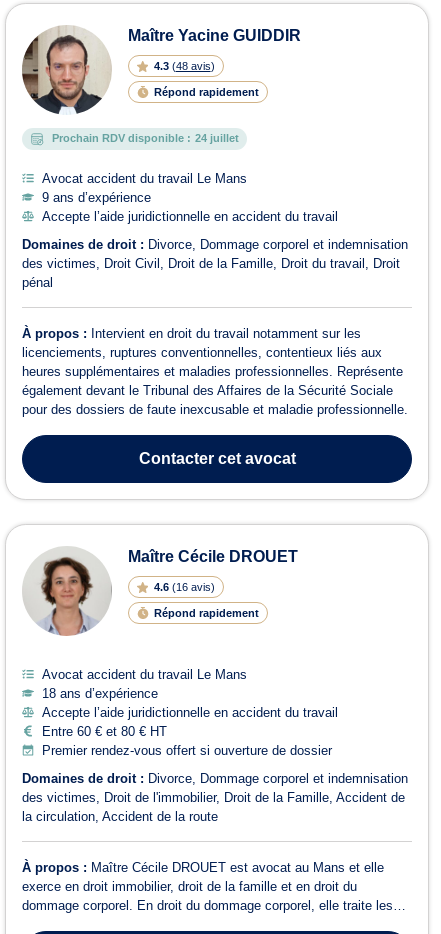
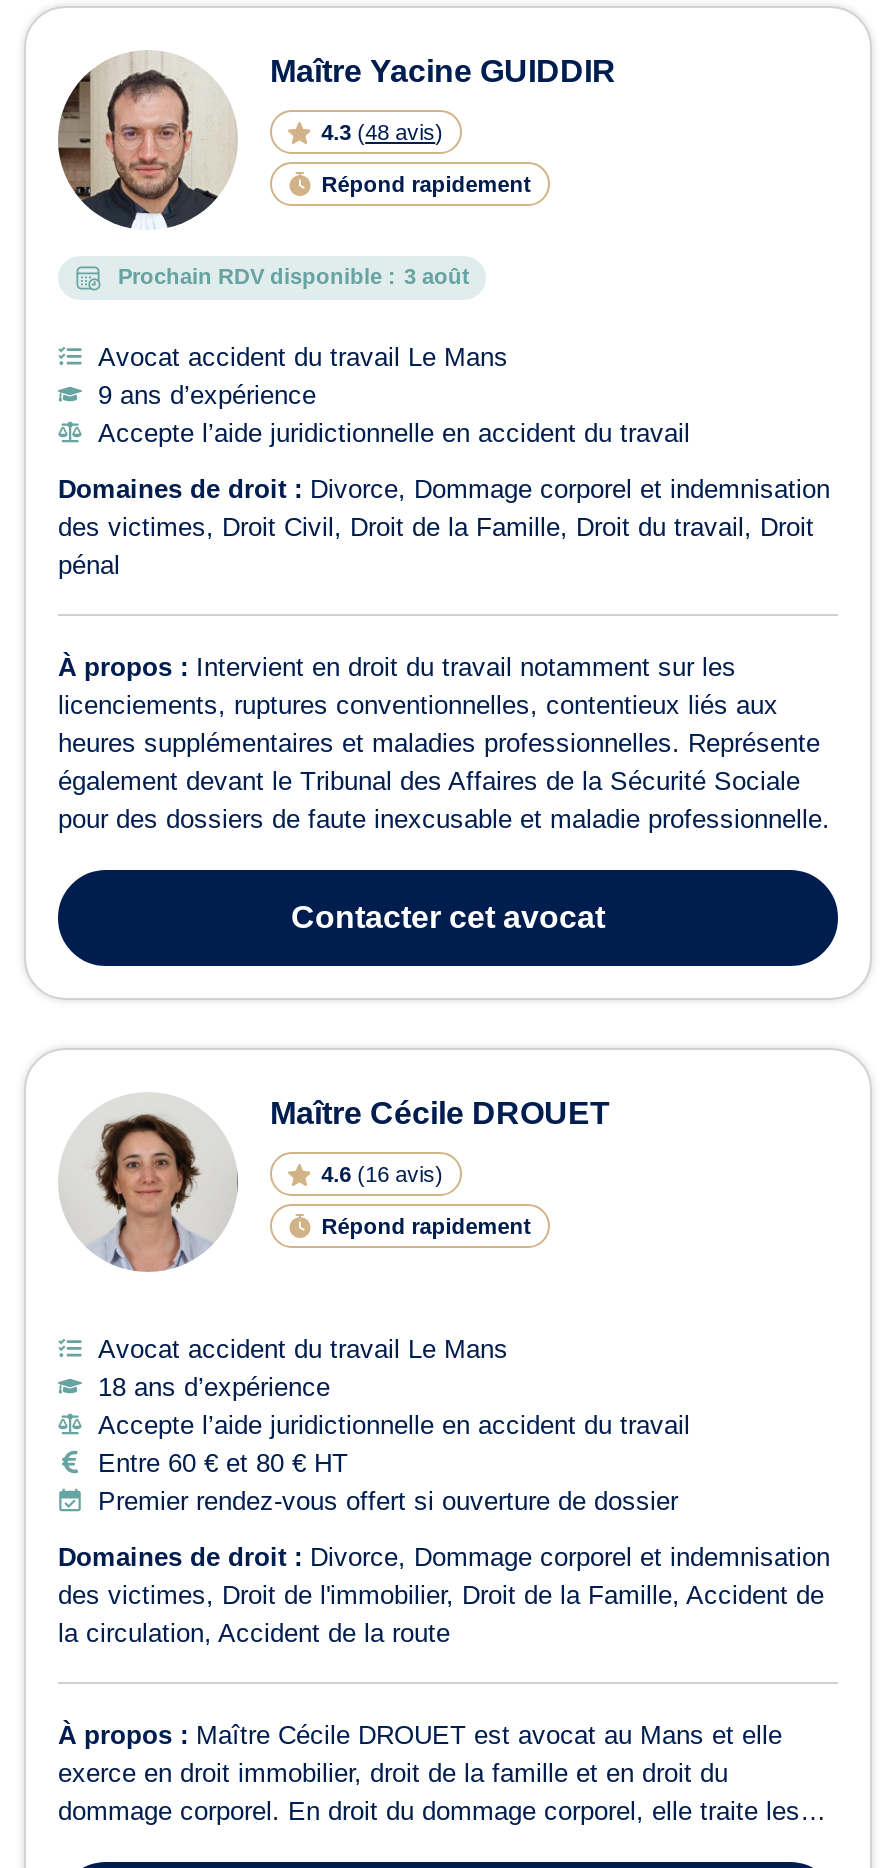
- Prochain RDV disponible : 24 juillet
+ Prochain RDV disponible : 3 août
